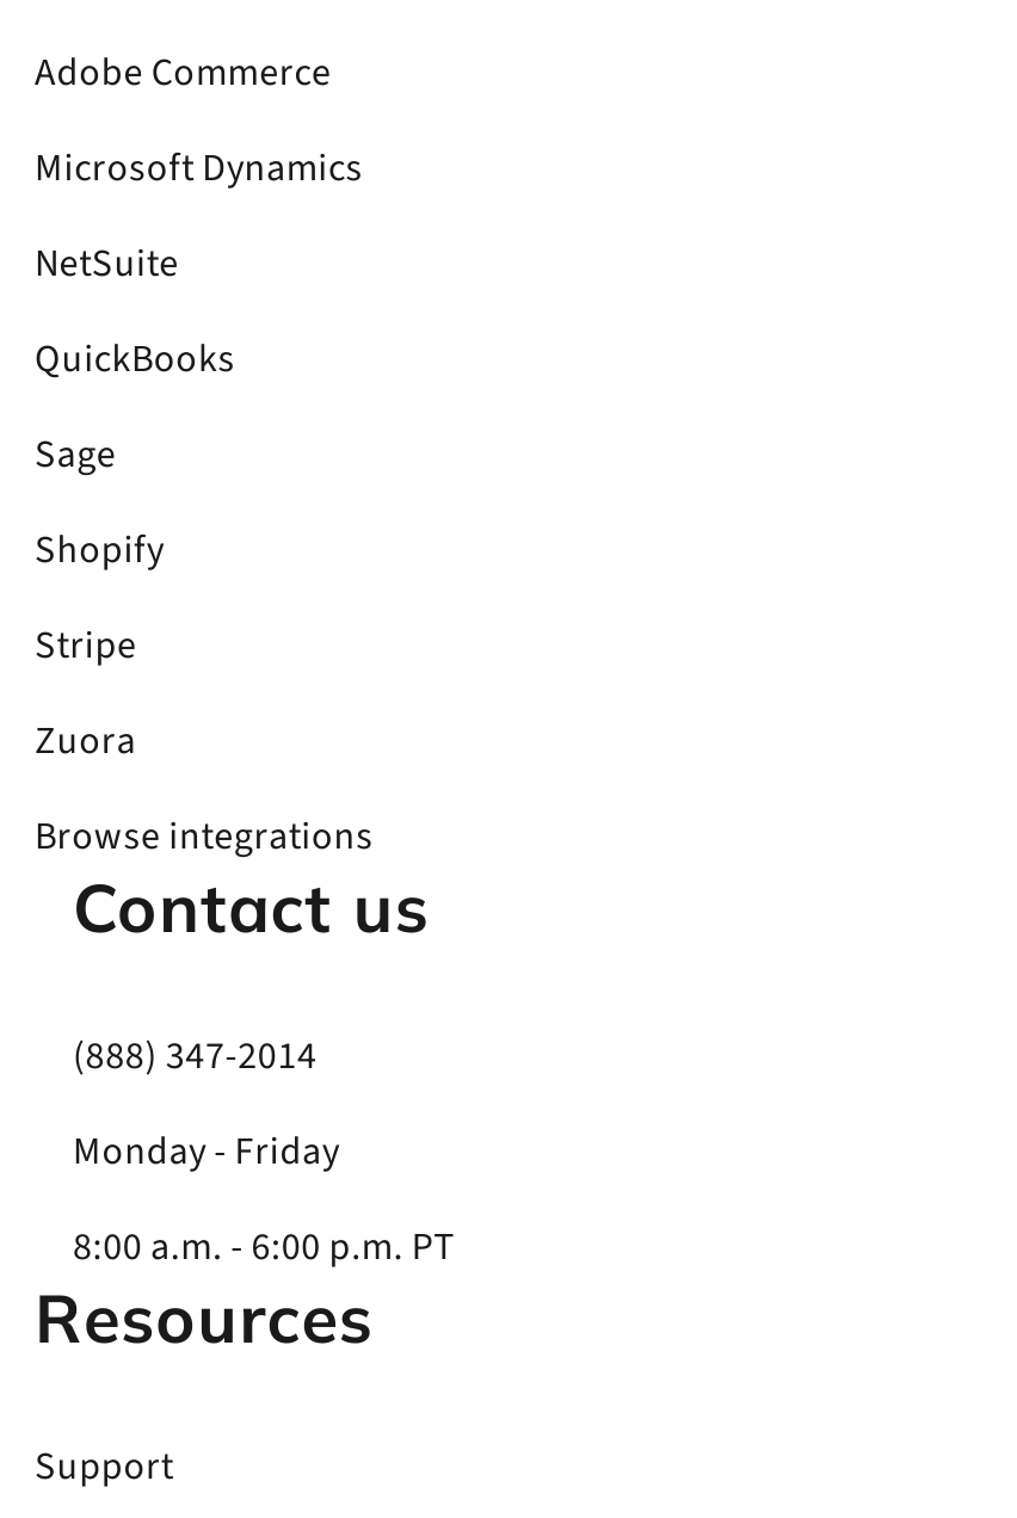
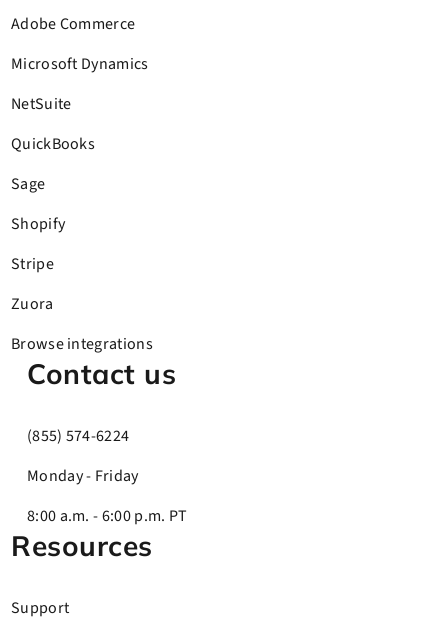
- (888) 347-2014
+ (855) 574-6224
